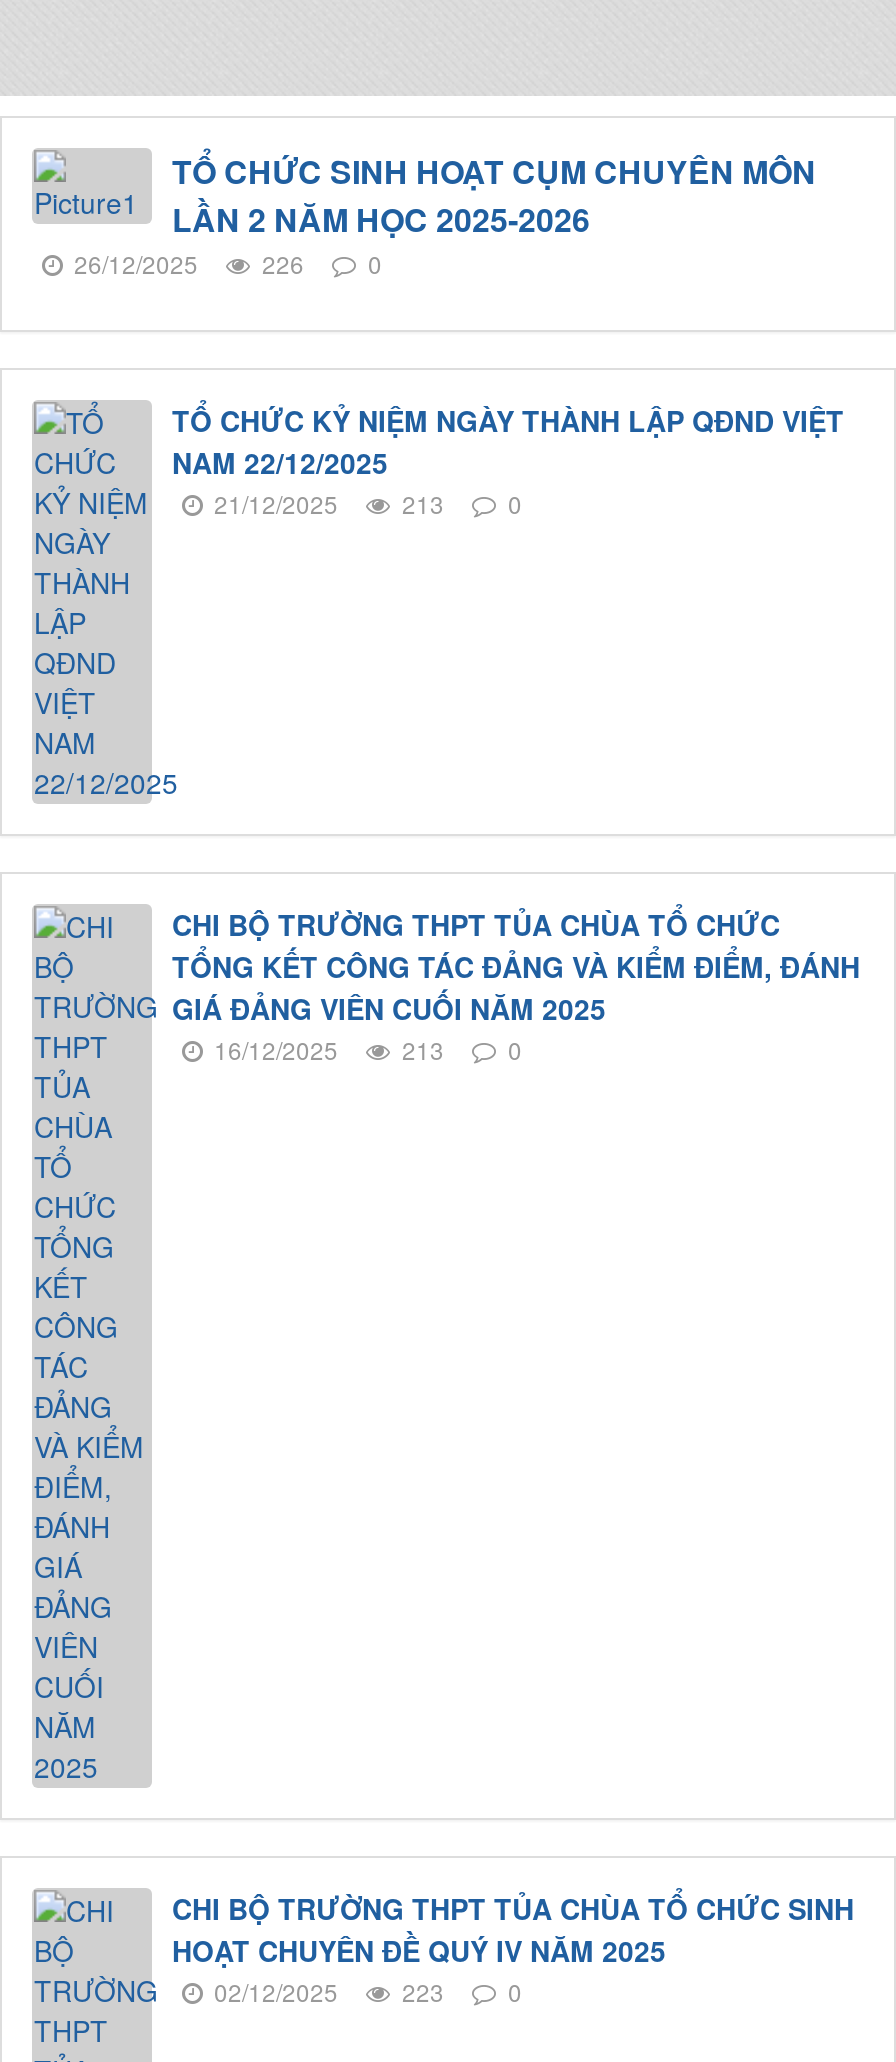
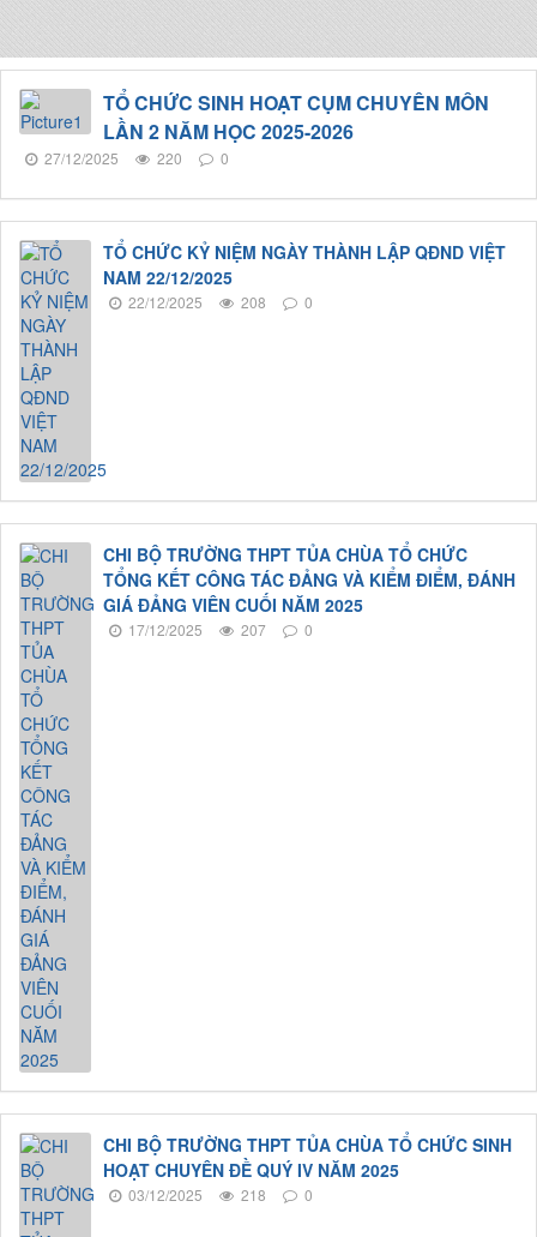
- 26/12/2025
+ 27/12/2025

- 226
+ 220

- 21/12/2025
+ 22/12/2025

- 213
+ 208

- 16/12/2025
+ 17/12/2025

- 213
+ 207

- 02/12/2025
+ 03/12/2025

- 223
+ 218
